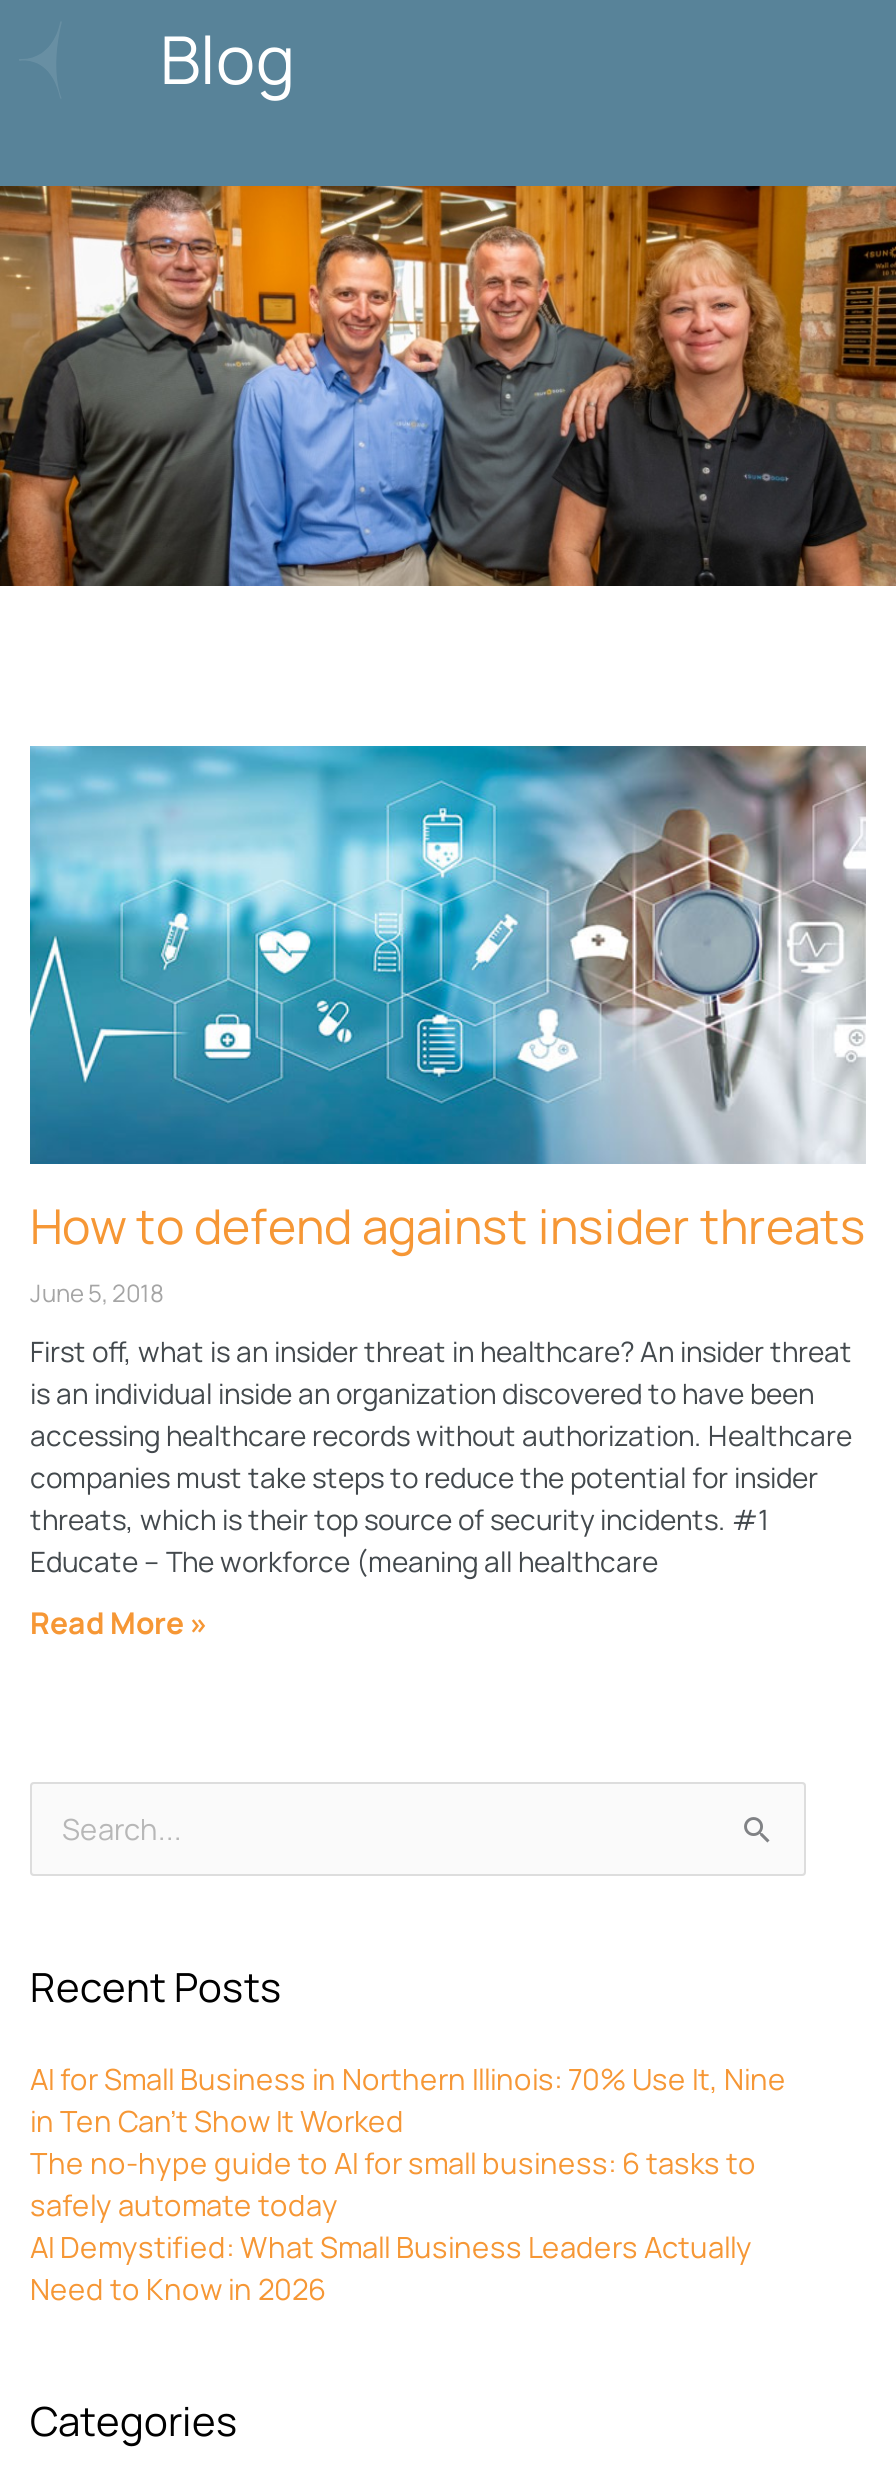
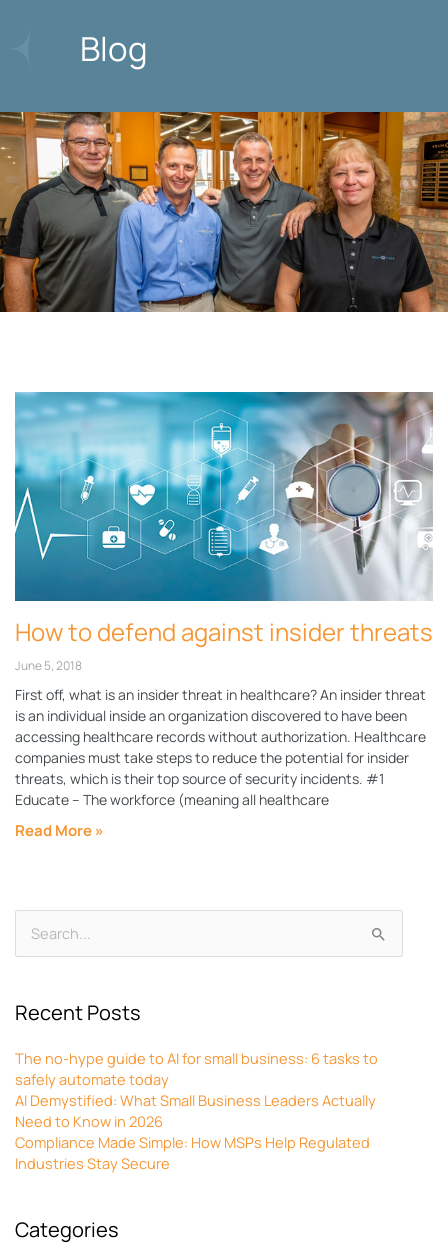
- AI for Small Business in Northern Illinois: 70% Use It, Nine
- in Ten Can’t Show It Worked

moved up: The no-hype guide to AI for small business: 6 tasks to | safely automate today | AI Demystified: What Small Business Leaders Actually | Need to Know in 2026

+ Compliance Made Simple: How MSPs Help Regulated
+ Industries Stay Secure
